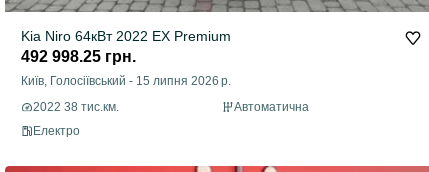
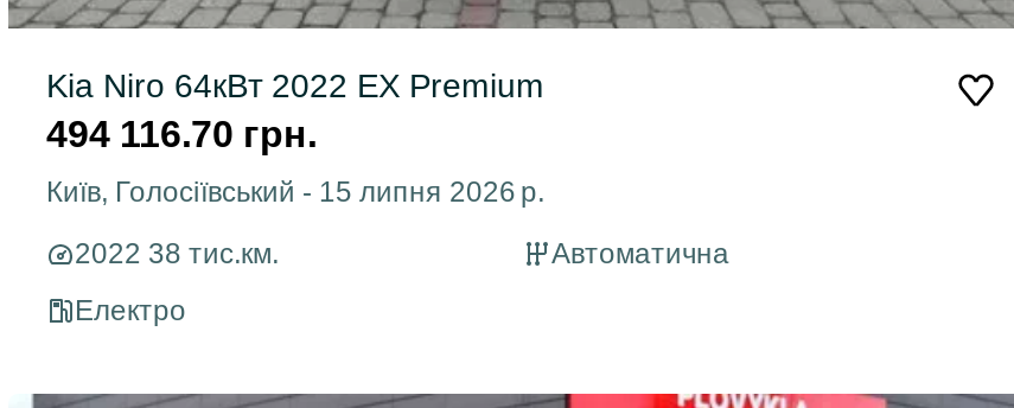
- 492 998.25 грн.
+ 494 116.70 грн.
